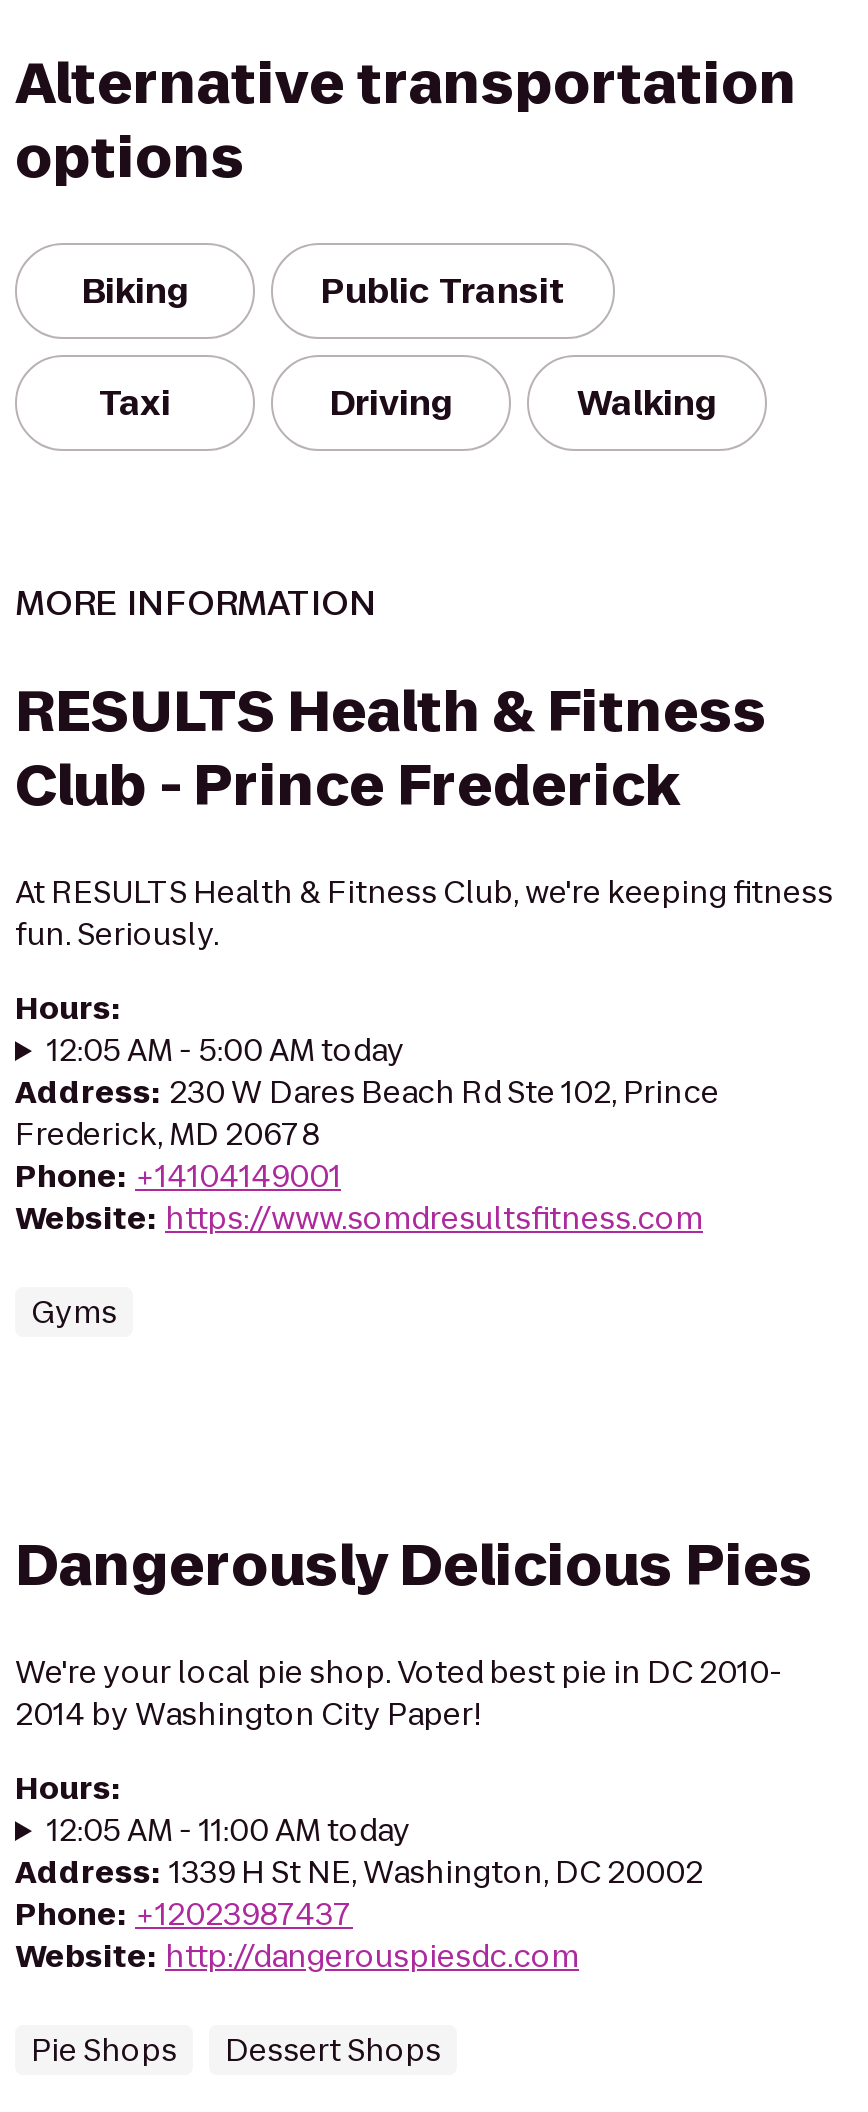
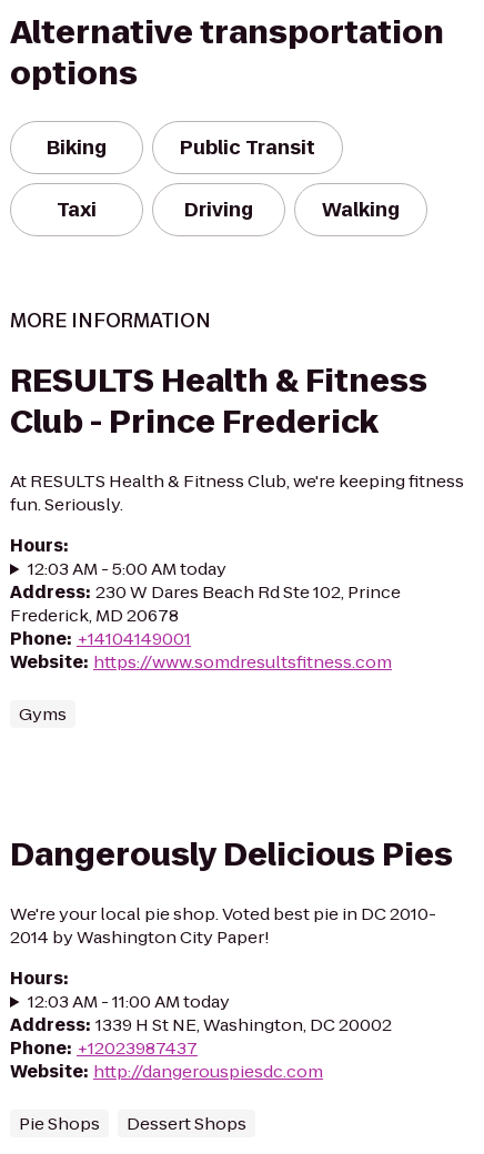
- 12:05 AM - 5:00 AM today
+ 12:03 AM - 5:00 AM today

- 12:05 AM - 11:00 AM today
+ 12:03 AM - 11:00 AM today
